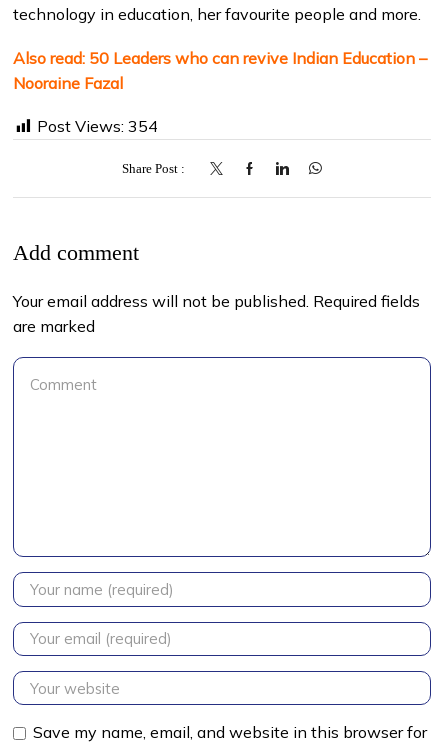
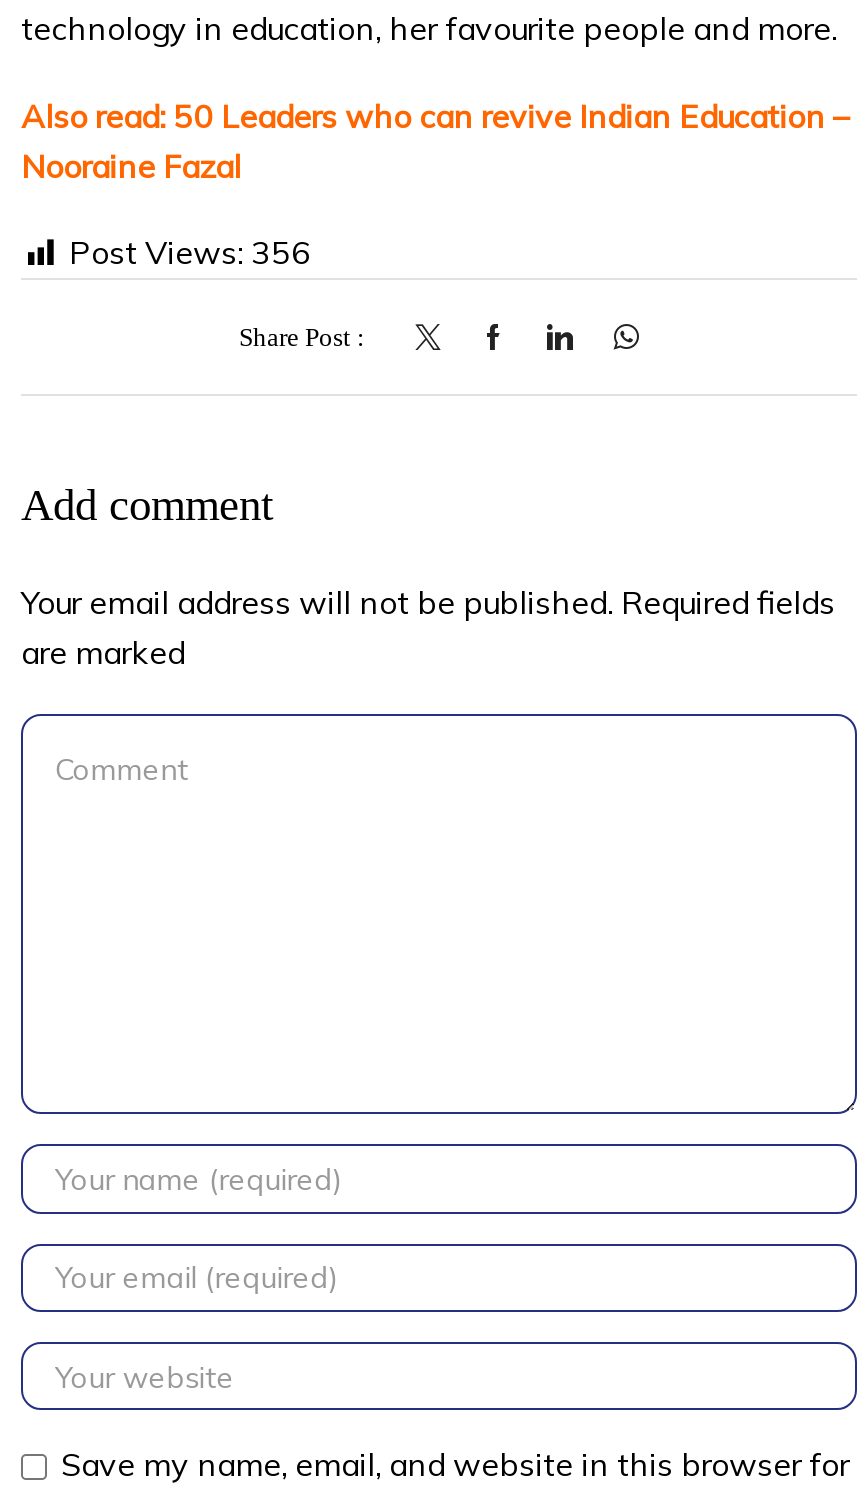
- Post Views: 354
+ Post Views: 356
